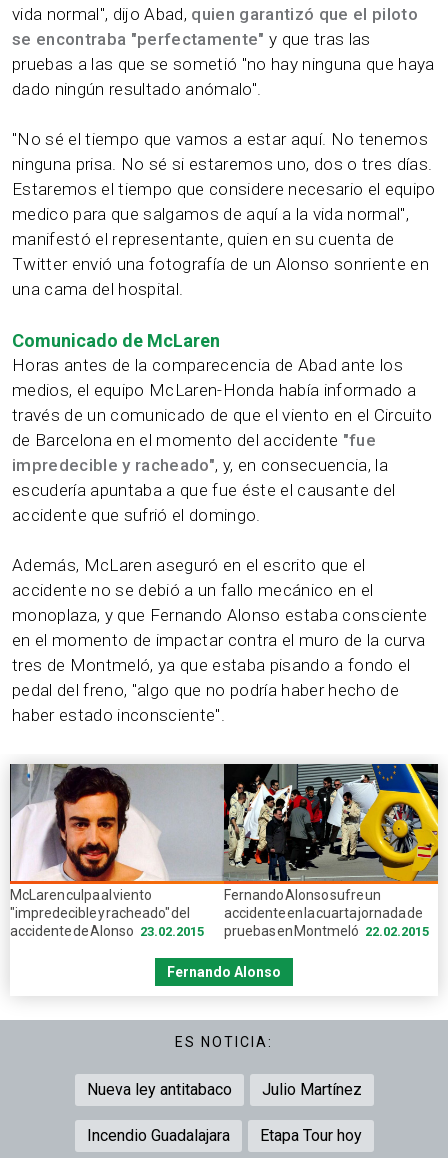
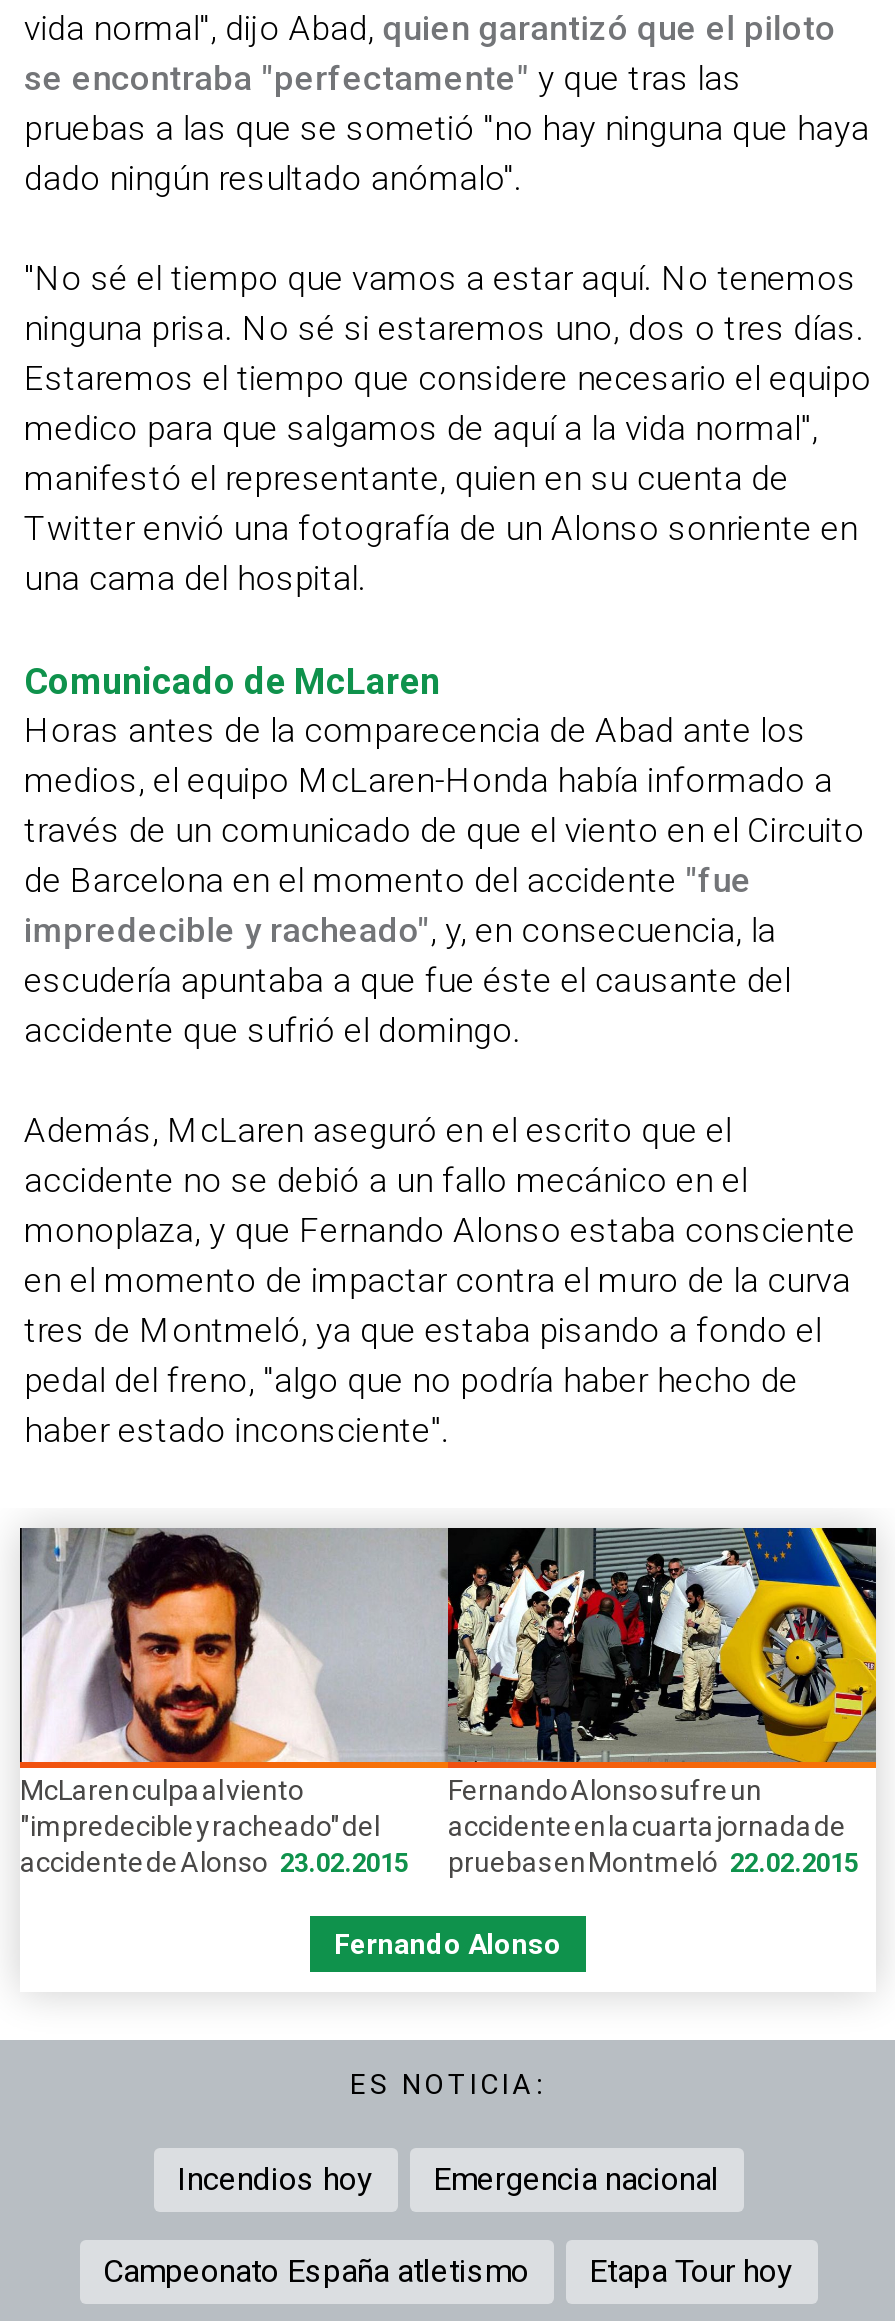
- Nueva ley antitabaco
- Julio Martínez
+ Incendios hoy
+ Emergencia nacional

- Incendio Guadalajara
+ Campeonato España atletismo
